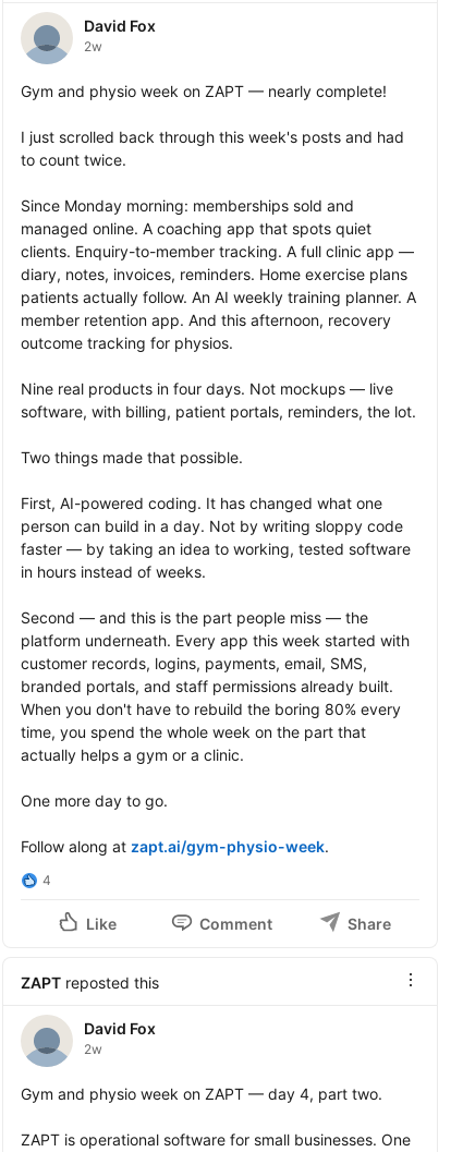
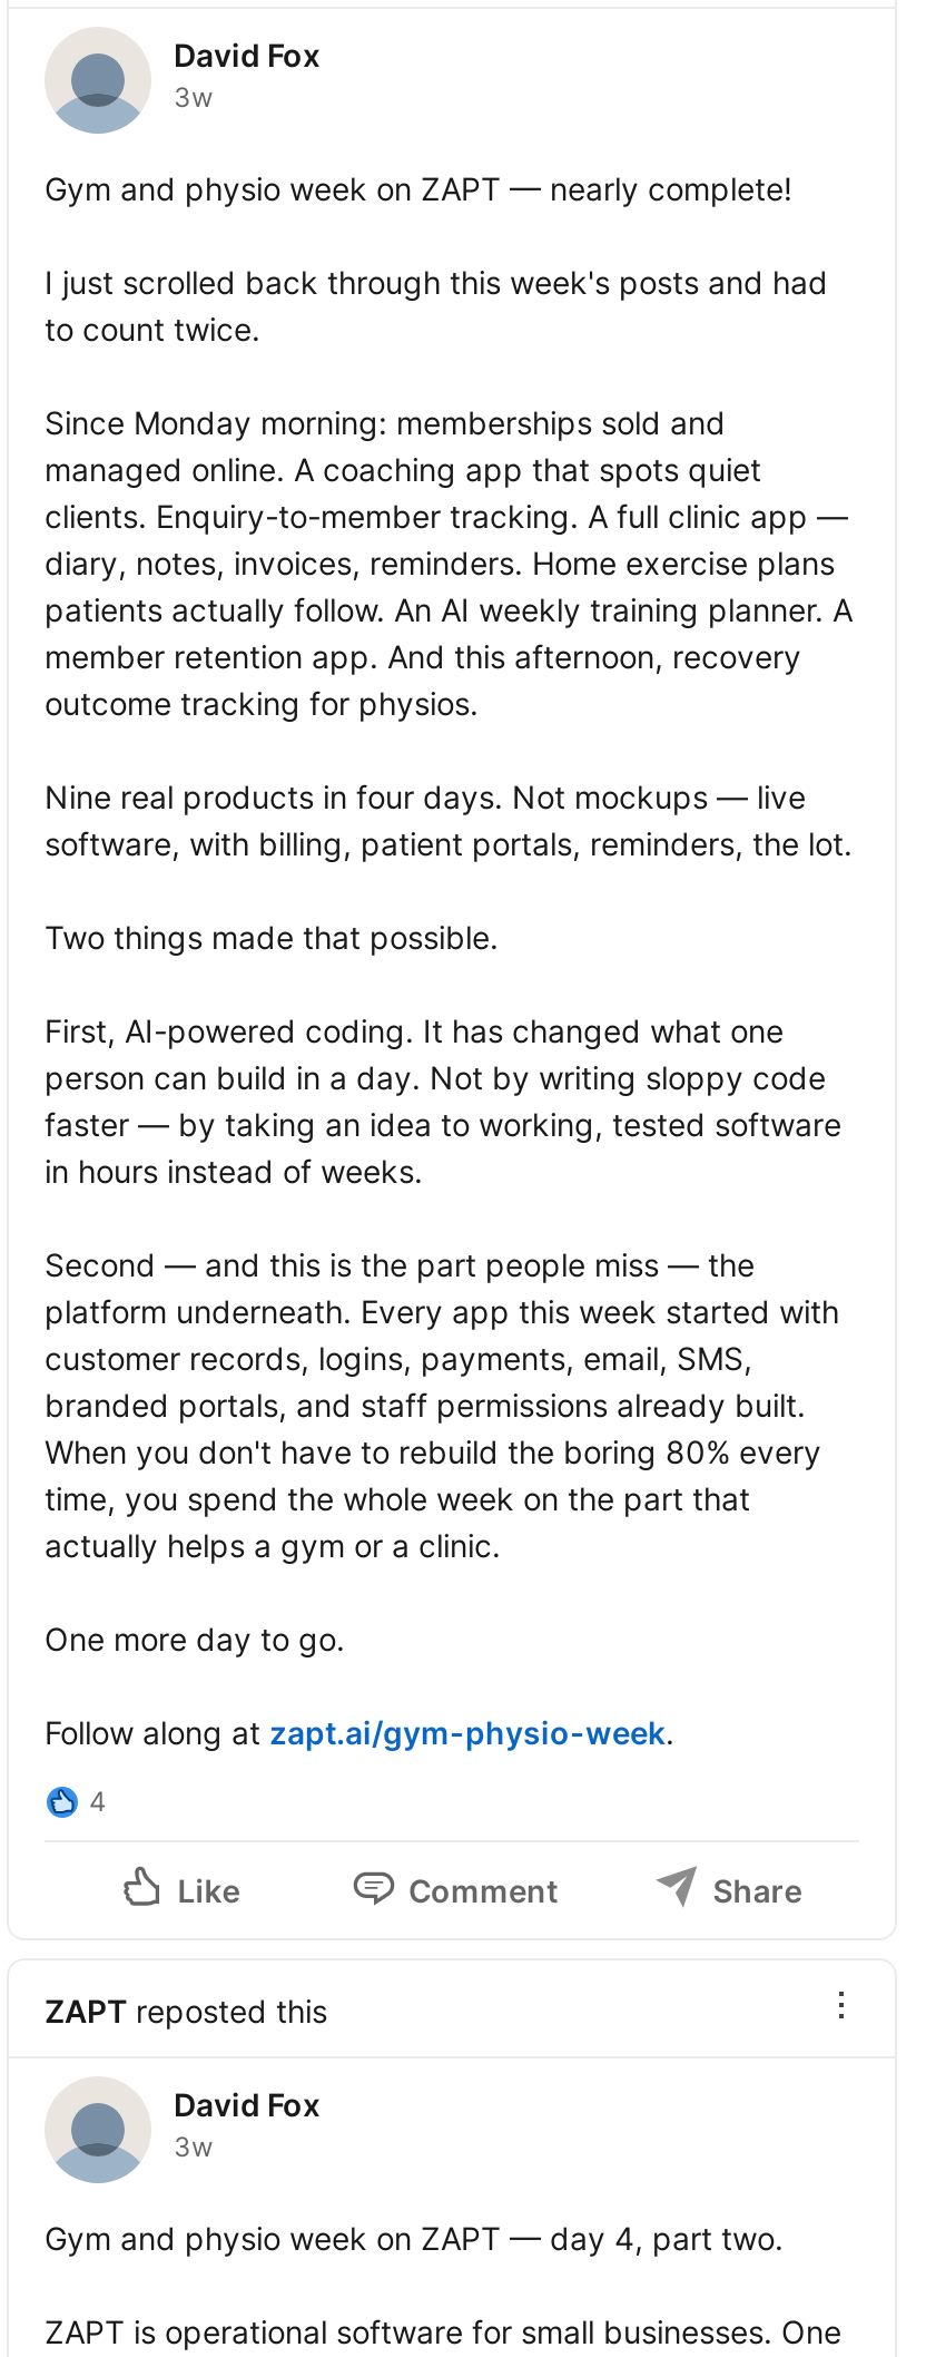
- 2w
+ 3w

- 2w
+ 3w
